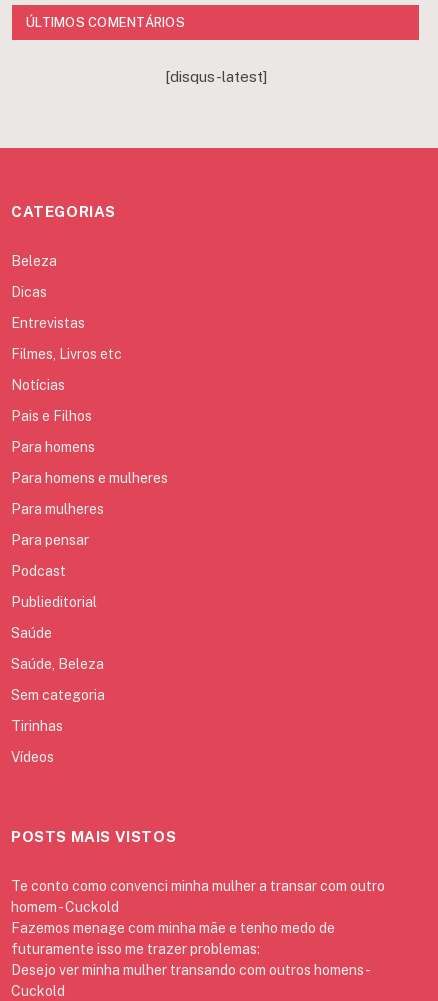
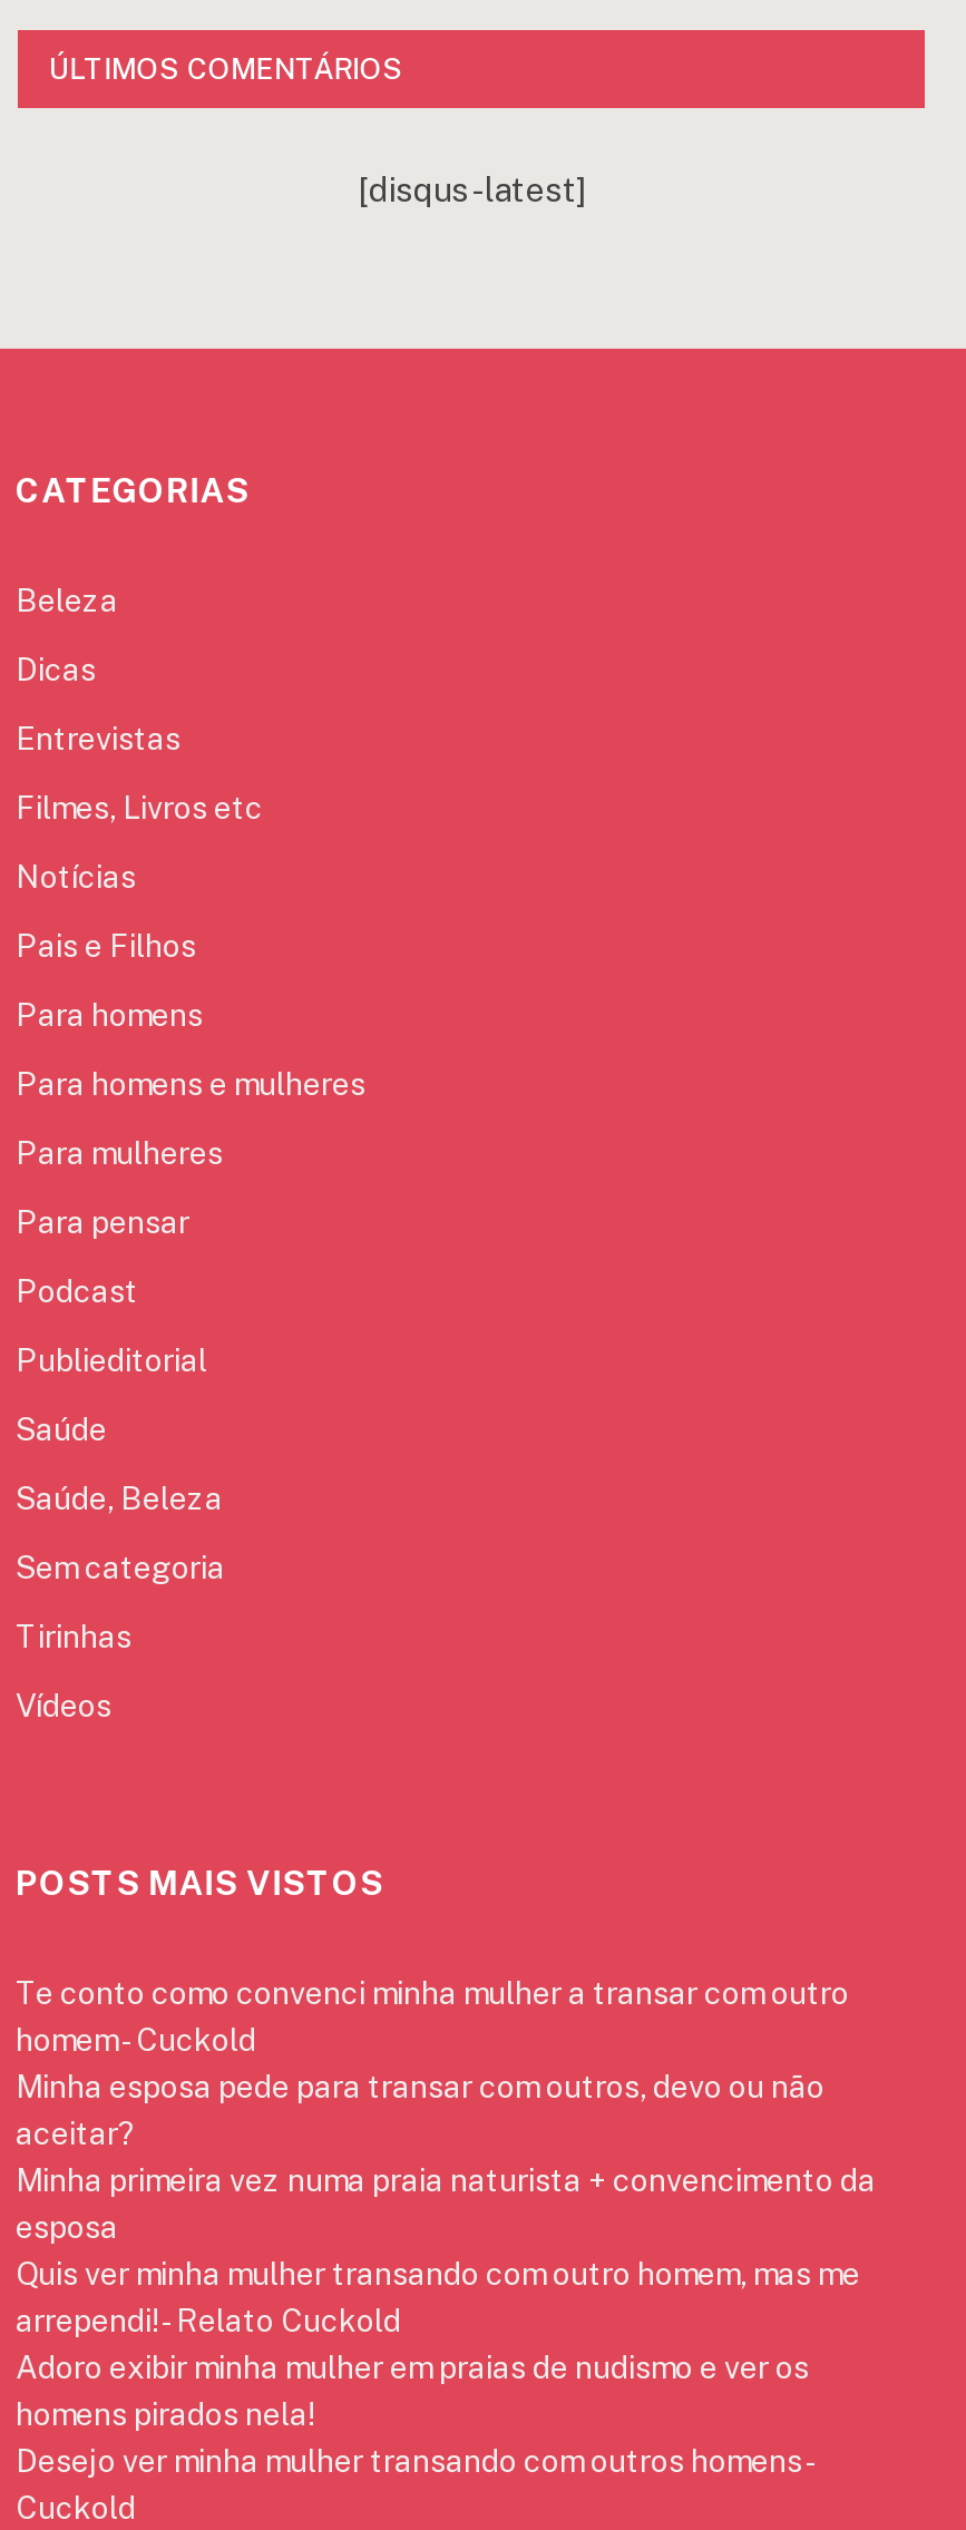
- Fazemos menage com minha mãe e tenho medo de
- futuramente isso me trazer problemas:
+ Minha esposa pede para transar com outros, devo ou não
+ aceitar?
+ Minha primeira vez numa praia naturista + convencimento da
+ esposa
+ Quis ver minha mulher transando com outro homem, mas me
+ arrependi! - Relato Cuckold
+ Adoro exibir minha mulher em praias de nudismo e ver os
+ homens pirados nela!
